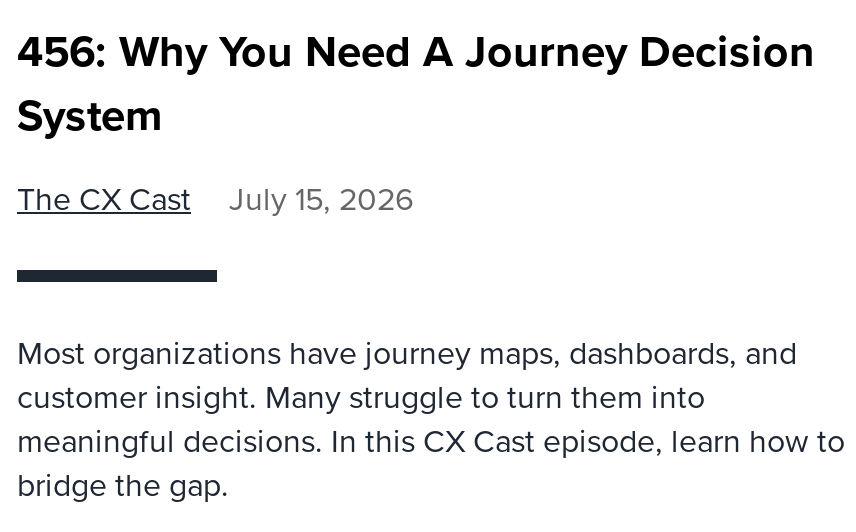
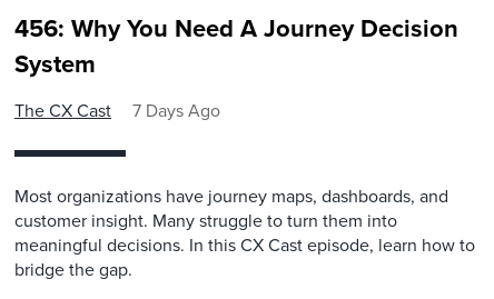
- The CX Cast July 15, 2026
+ The CX Cast 7 Days Ago
